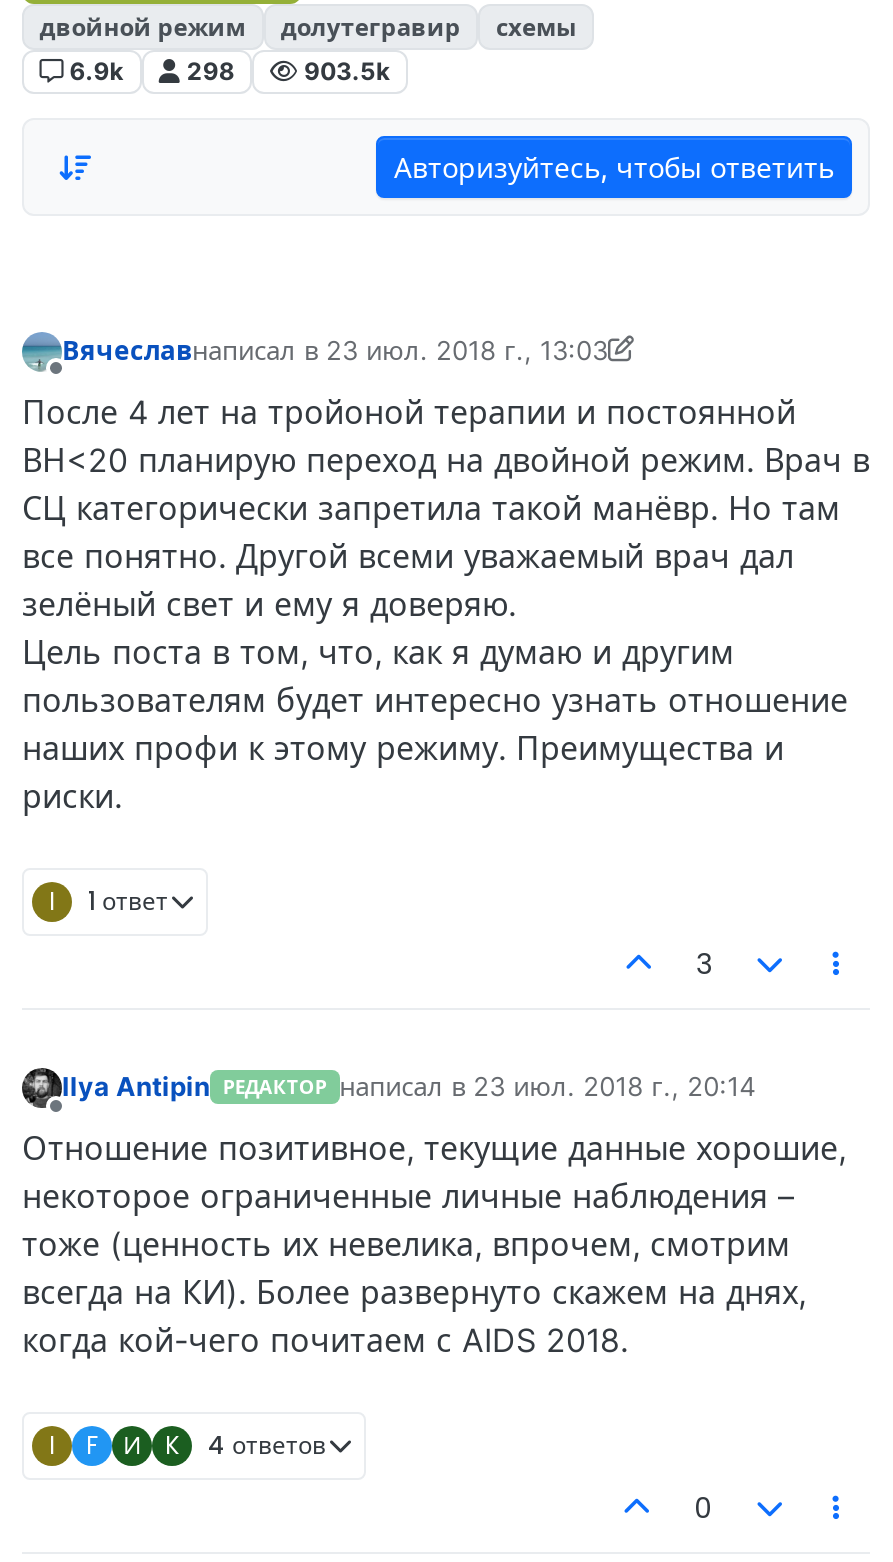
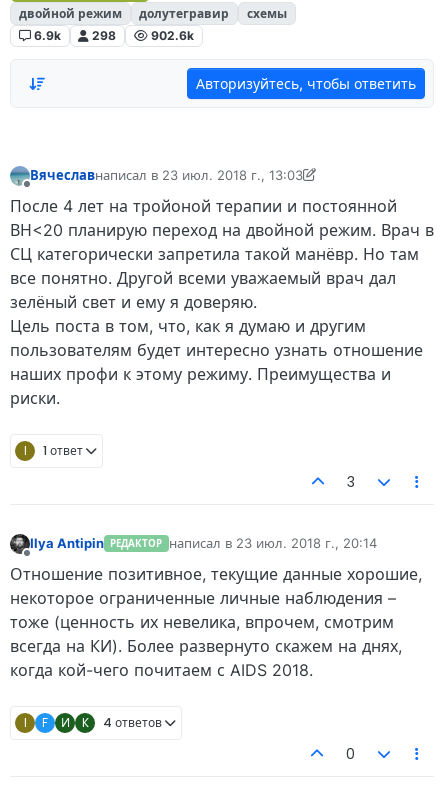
- 903.5k
+ 902.6k
